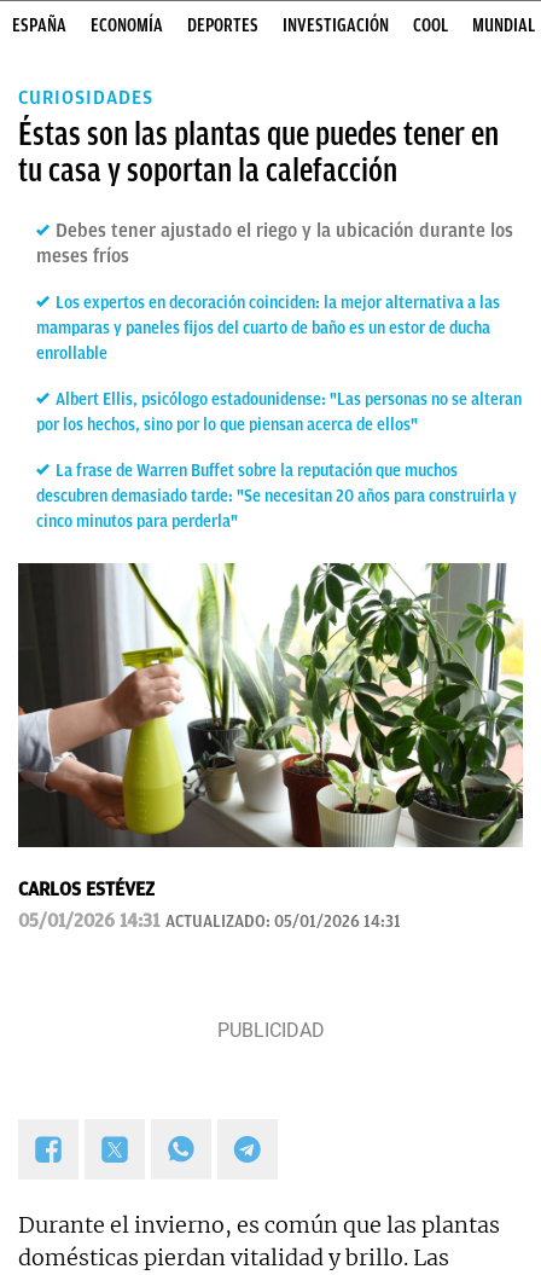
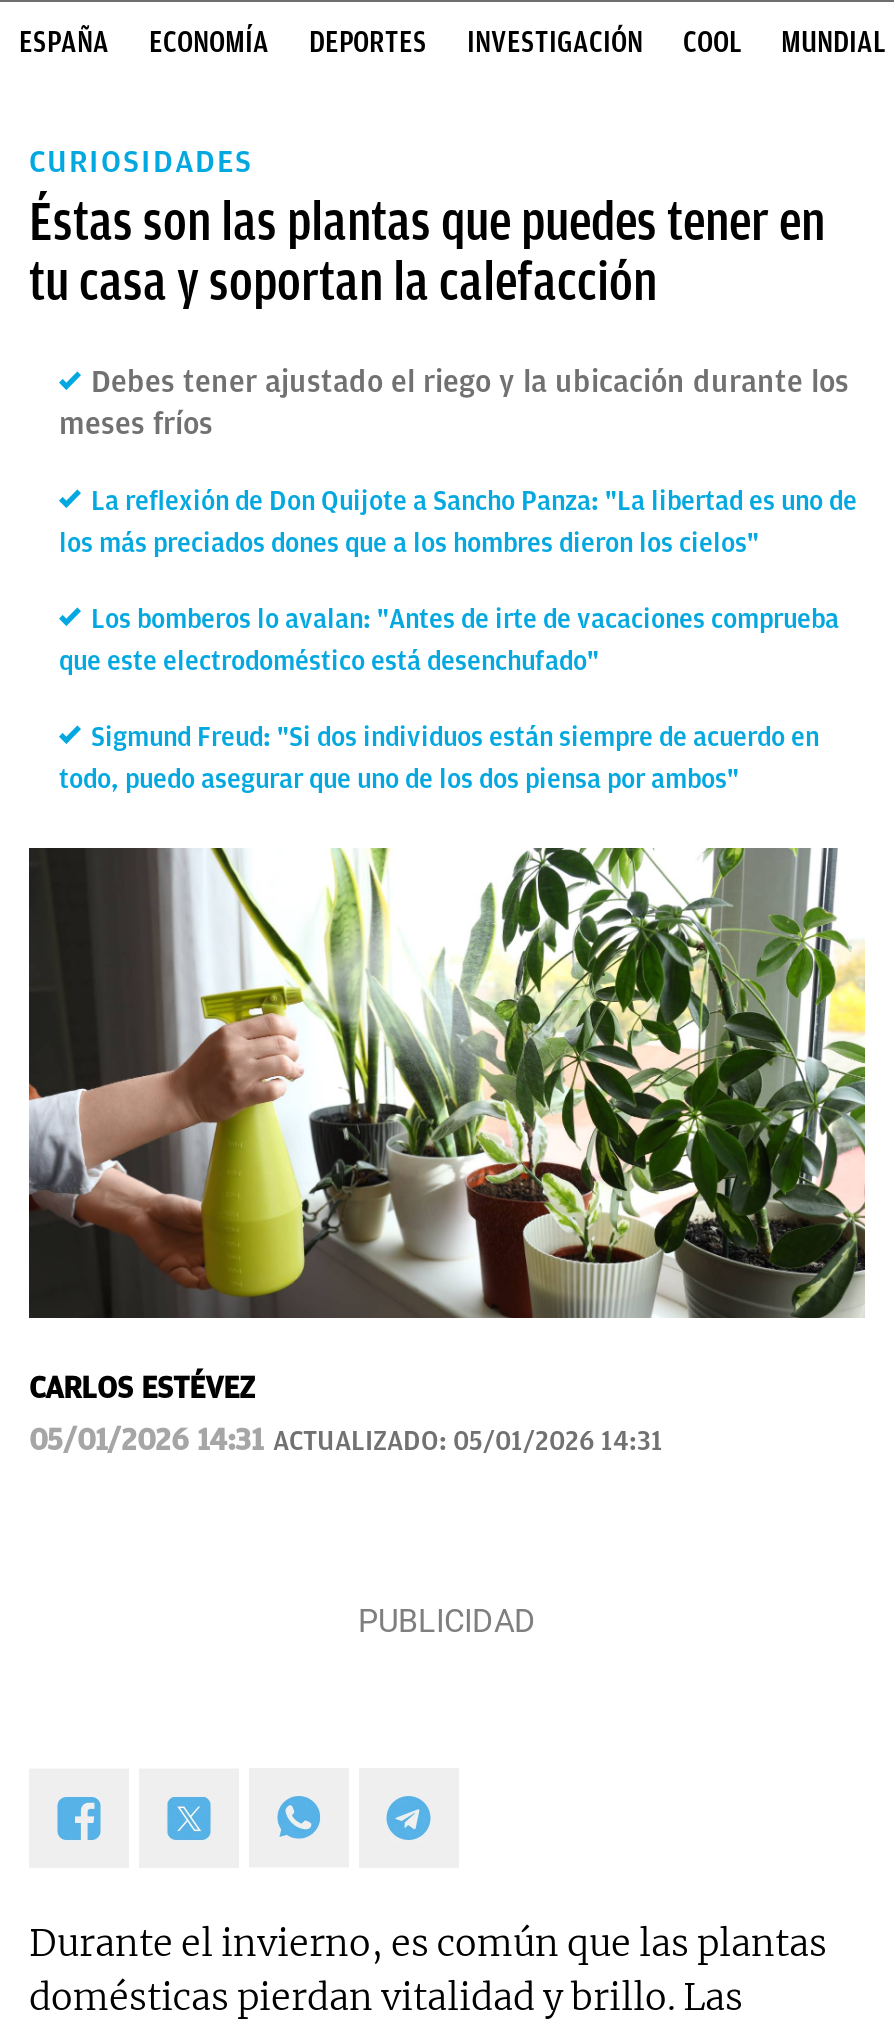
- Los expertos en decoración coinciden: la mejor alternativa a las
- mamparas y paneles fijos del cuarto de baño es un estor de ducha
- enrollable
+ La reflexión de Don Quijote a Sancho Panza: "La libertad es uno de
+ los más preciados dones que a los hombres dieron los cielos"

- Albert Ellis, psicólogo estadounidense: "Las personas no se alteran
- por los hechos, sino por lo que piensan acerca de ellos"
+ Los bomberos lo avalan: "Antes de irte de vacaciones comprueba
+ que este electrodoméstico está desenchufado"

- La frase de Warren Buffet sobre la reputación que muchos
- descubren demasiado tarde: "Se necesitan 20 años para construirla y
- cinco minutos para perderla"
+ Sigmund Freud: "Si dos individuos están siempre de acuerdo en
+ todo, puedo asegurar que uno de los dos piensa por ambos"
